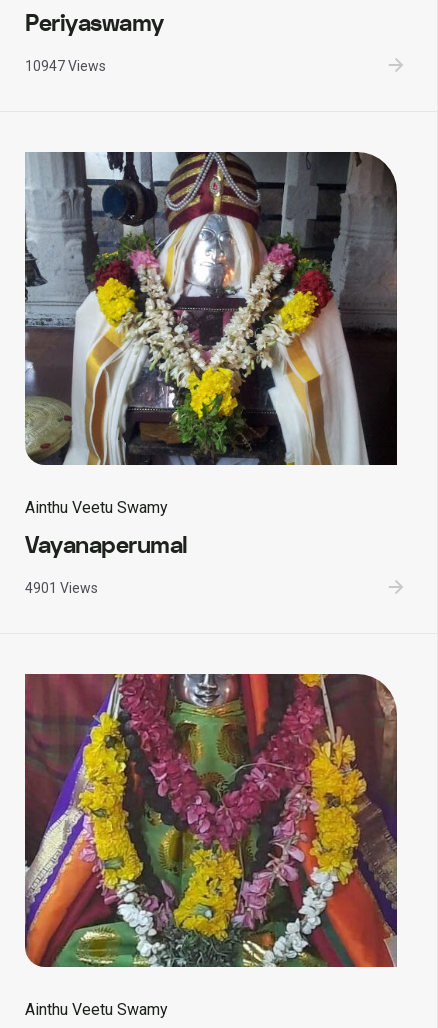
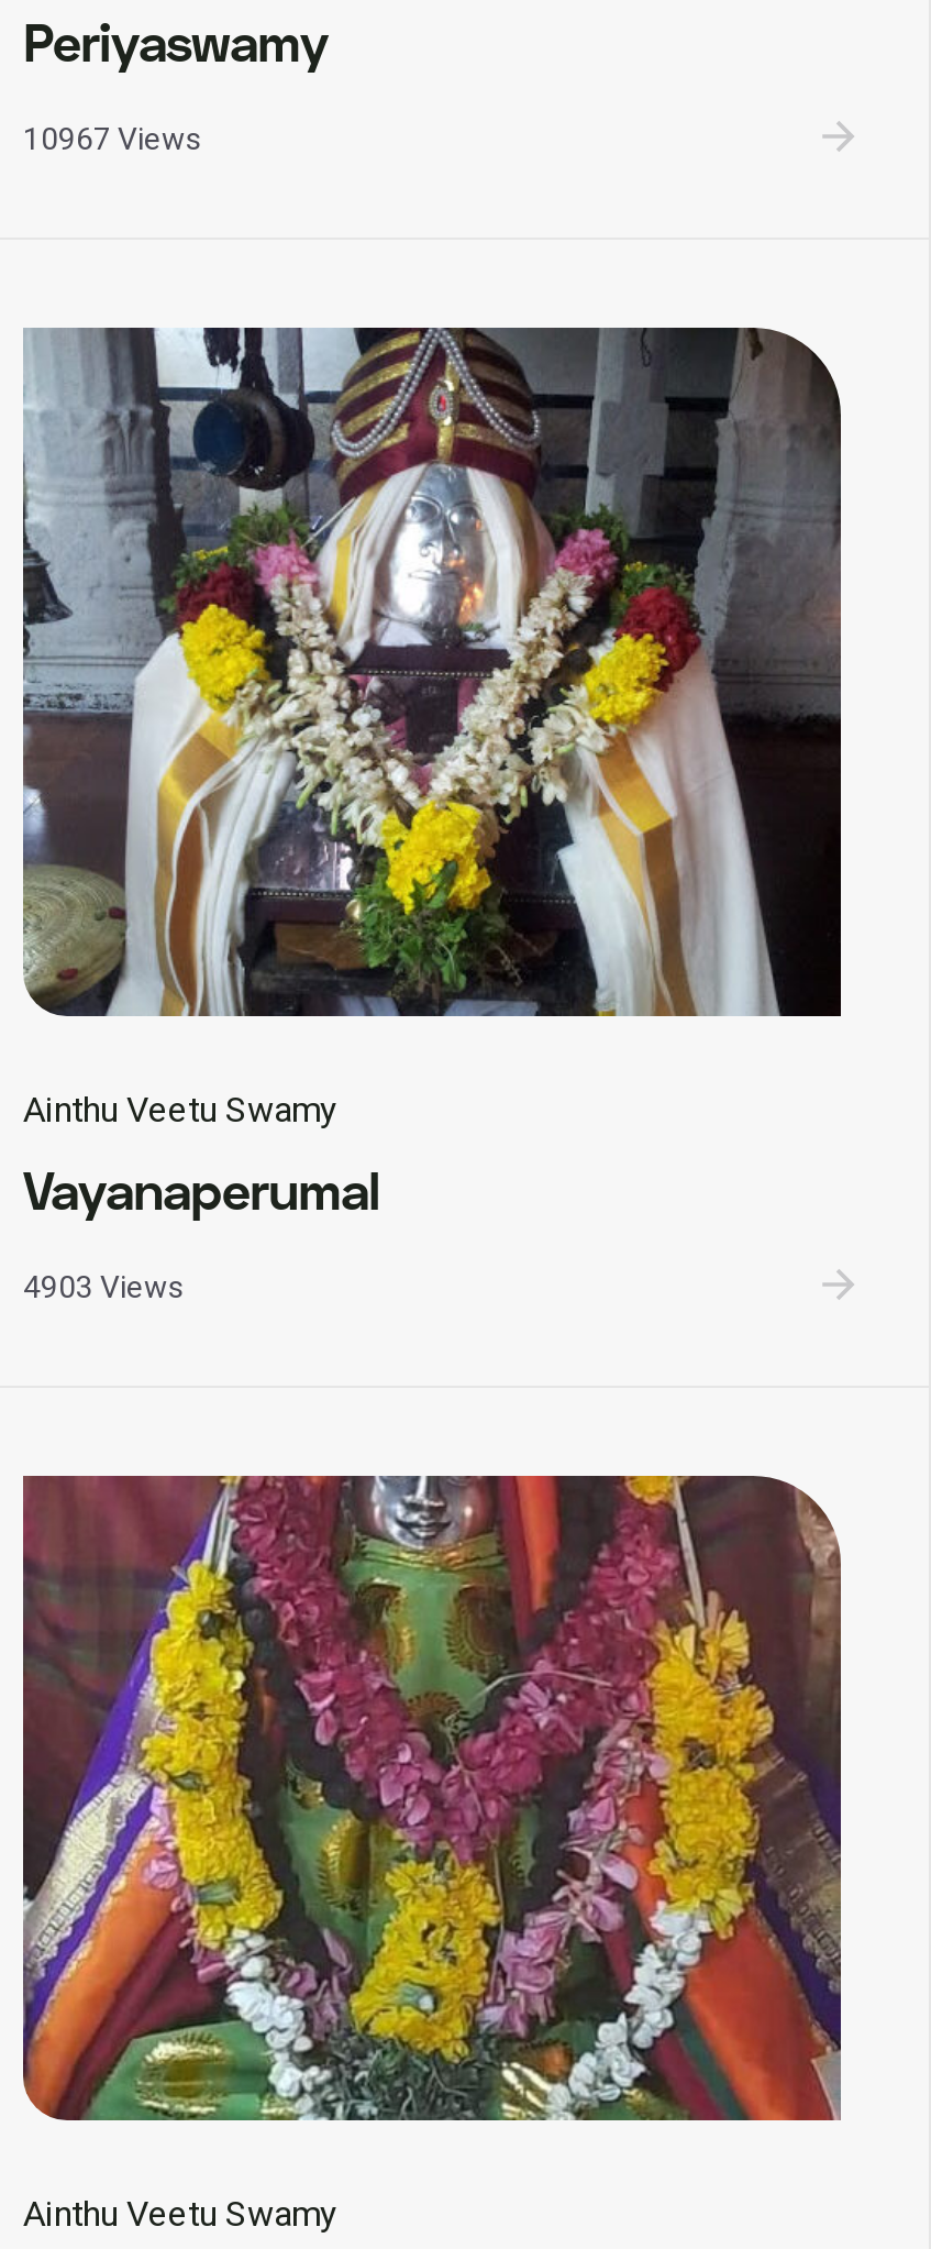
- 10947 Views
+ 10967 Views

- 4901 Views
+ 4903 Views
